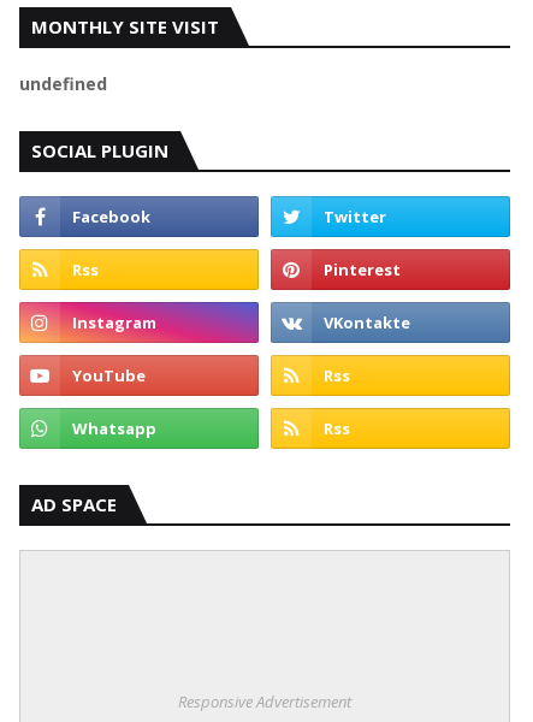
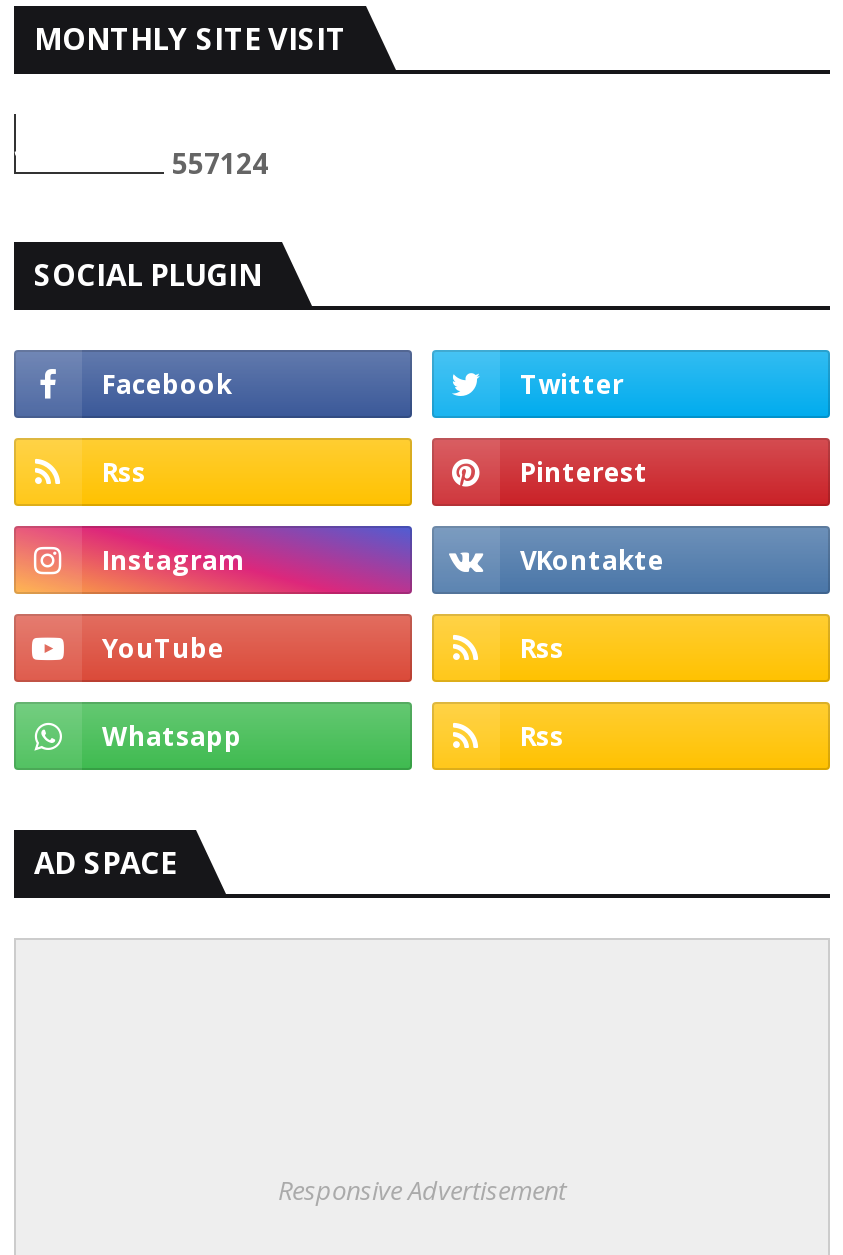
- undefned
+ 557124
